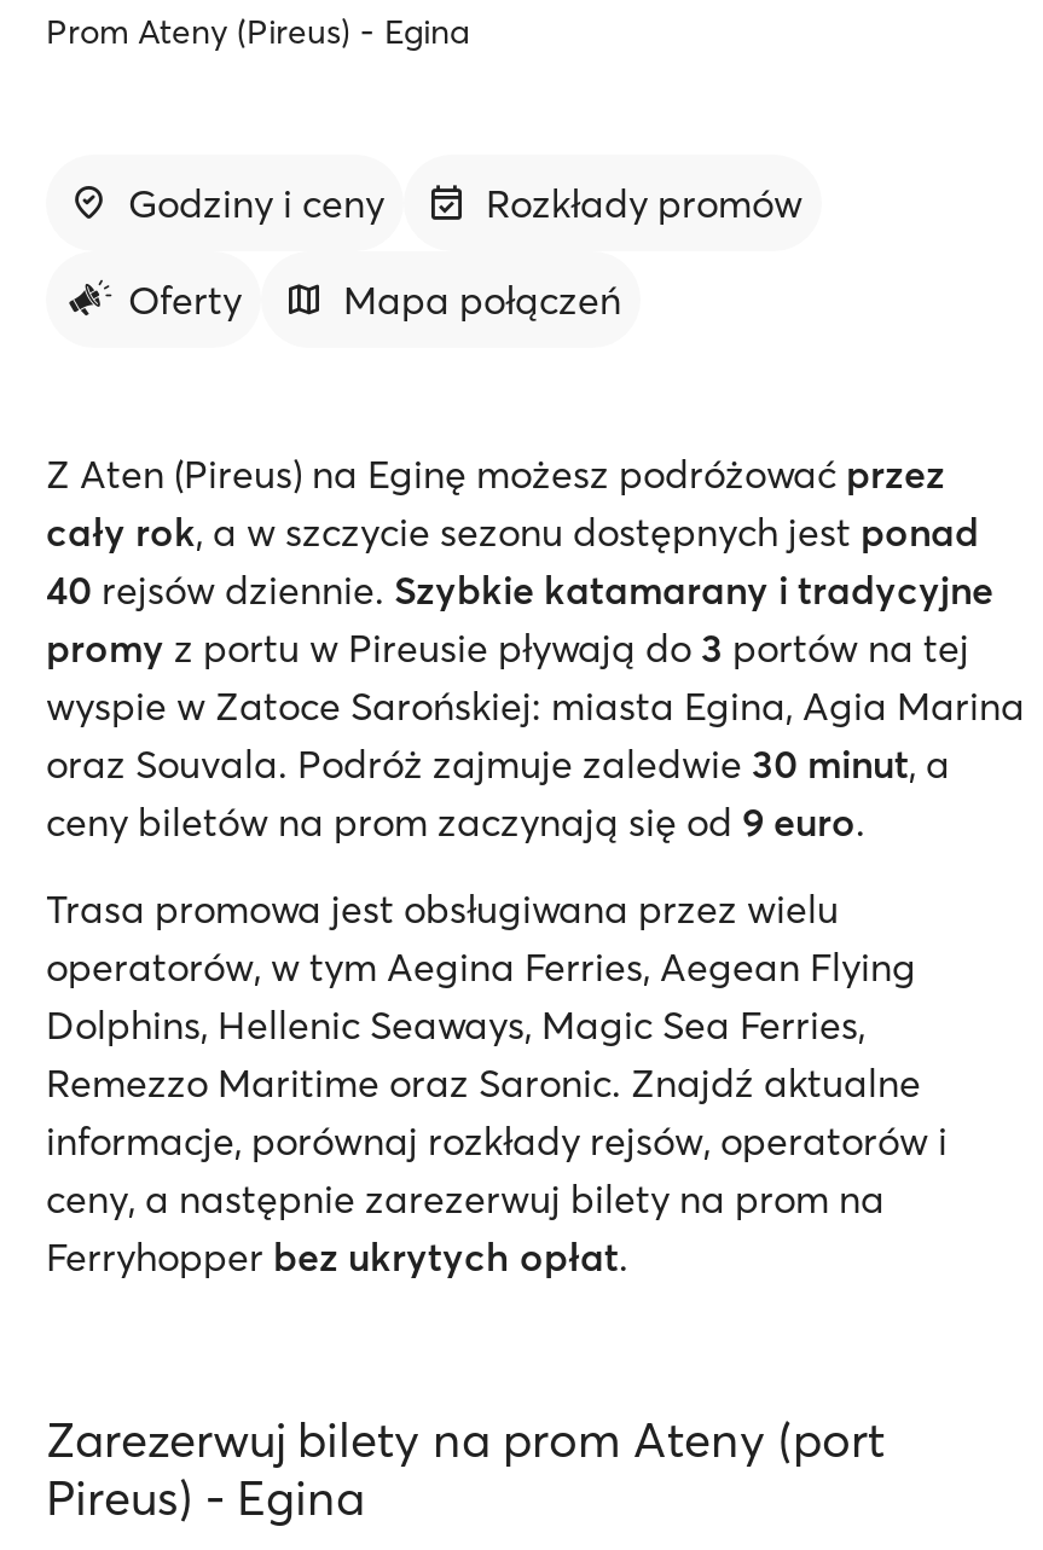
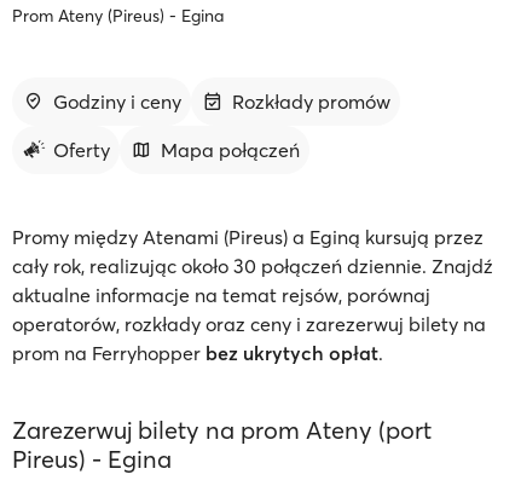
- Z Aten (Pireus) na Eginę możesz podróżować przez
- cały rok, a w szczycie sezonu dostępnych jest ponad
- 40 rejsów dziennie. Szybkie katamarany i tradycyjne
- promy z portu w Pireusie pływają do 3 portów na tej
- wyspie w Zatoce Sarońskiej: miasta Egina, Agia Marina
- oraz Souvala. Podróż zajmuje zaledwie 30 minut, a
- ceny biletów na prom zaczynają się od 9 euro.
- Trasa promowa jest obsługiwana przez wielu
- operatorów, w tym Aegina Ferries, Aegean Flying
- Dolphins, Hellenic Seaways, Magic Sea Ferries,
- Remezzo Maritime oraz Saronic. Znajdź aktualne
- informacje, porównaj rozkłady rejsów, operatorów i
- ceny, a następnie zarezerwuj bilety na prom na
- Ferryhopper bez ukrytych opłat.
+ Promy między Atenami (Pireus) a Eginą kursują przez
+ cały rok, realizując około 30 połączeń dziennie. Znajdź
+ aktualne informacje na temat rejsów, porównaj
+ operatorów, rozkłady oraz ceny i zarezerwuj bilety na
+ prom na Ferryhopper bez ukrytych opłat.
